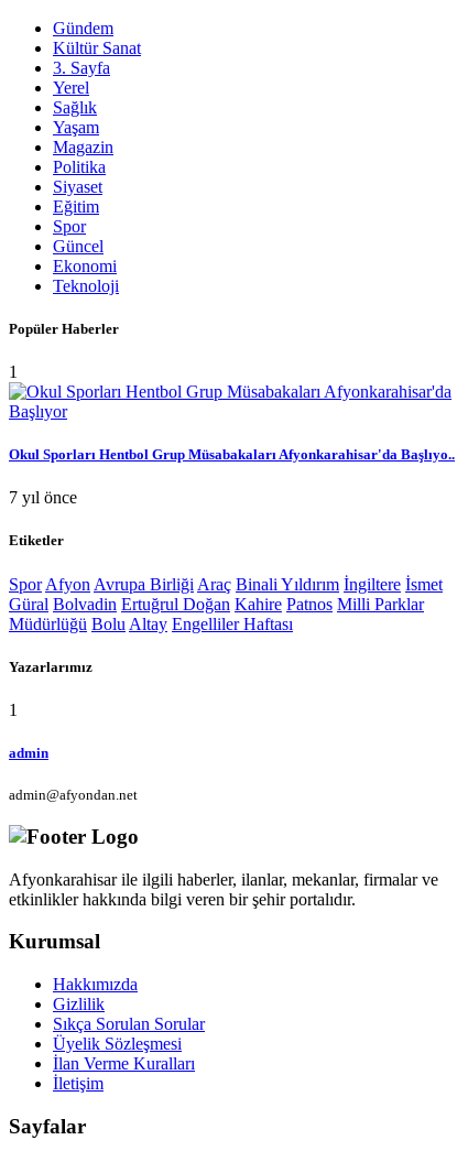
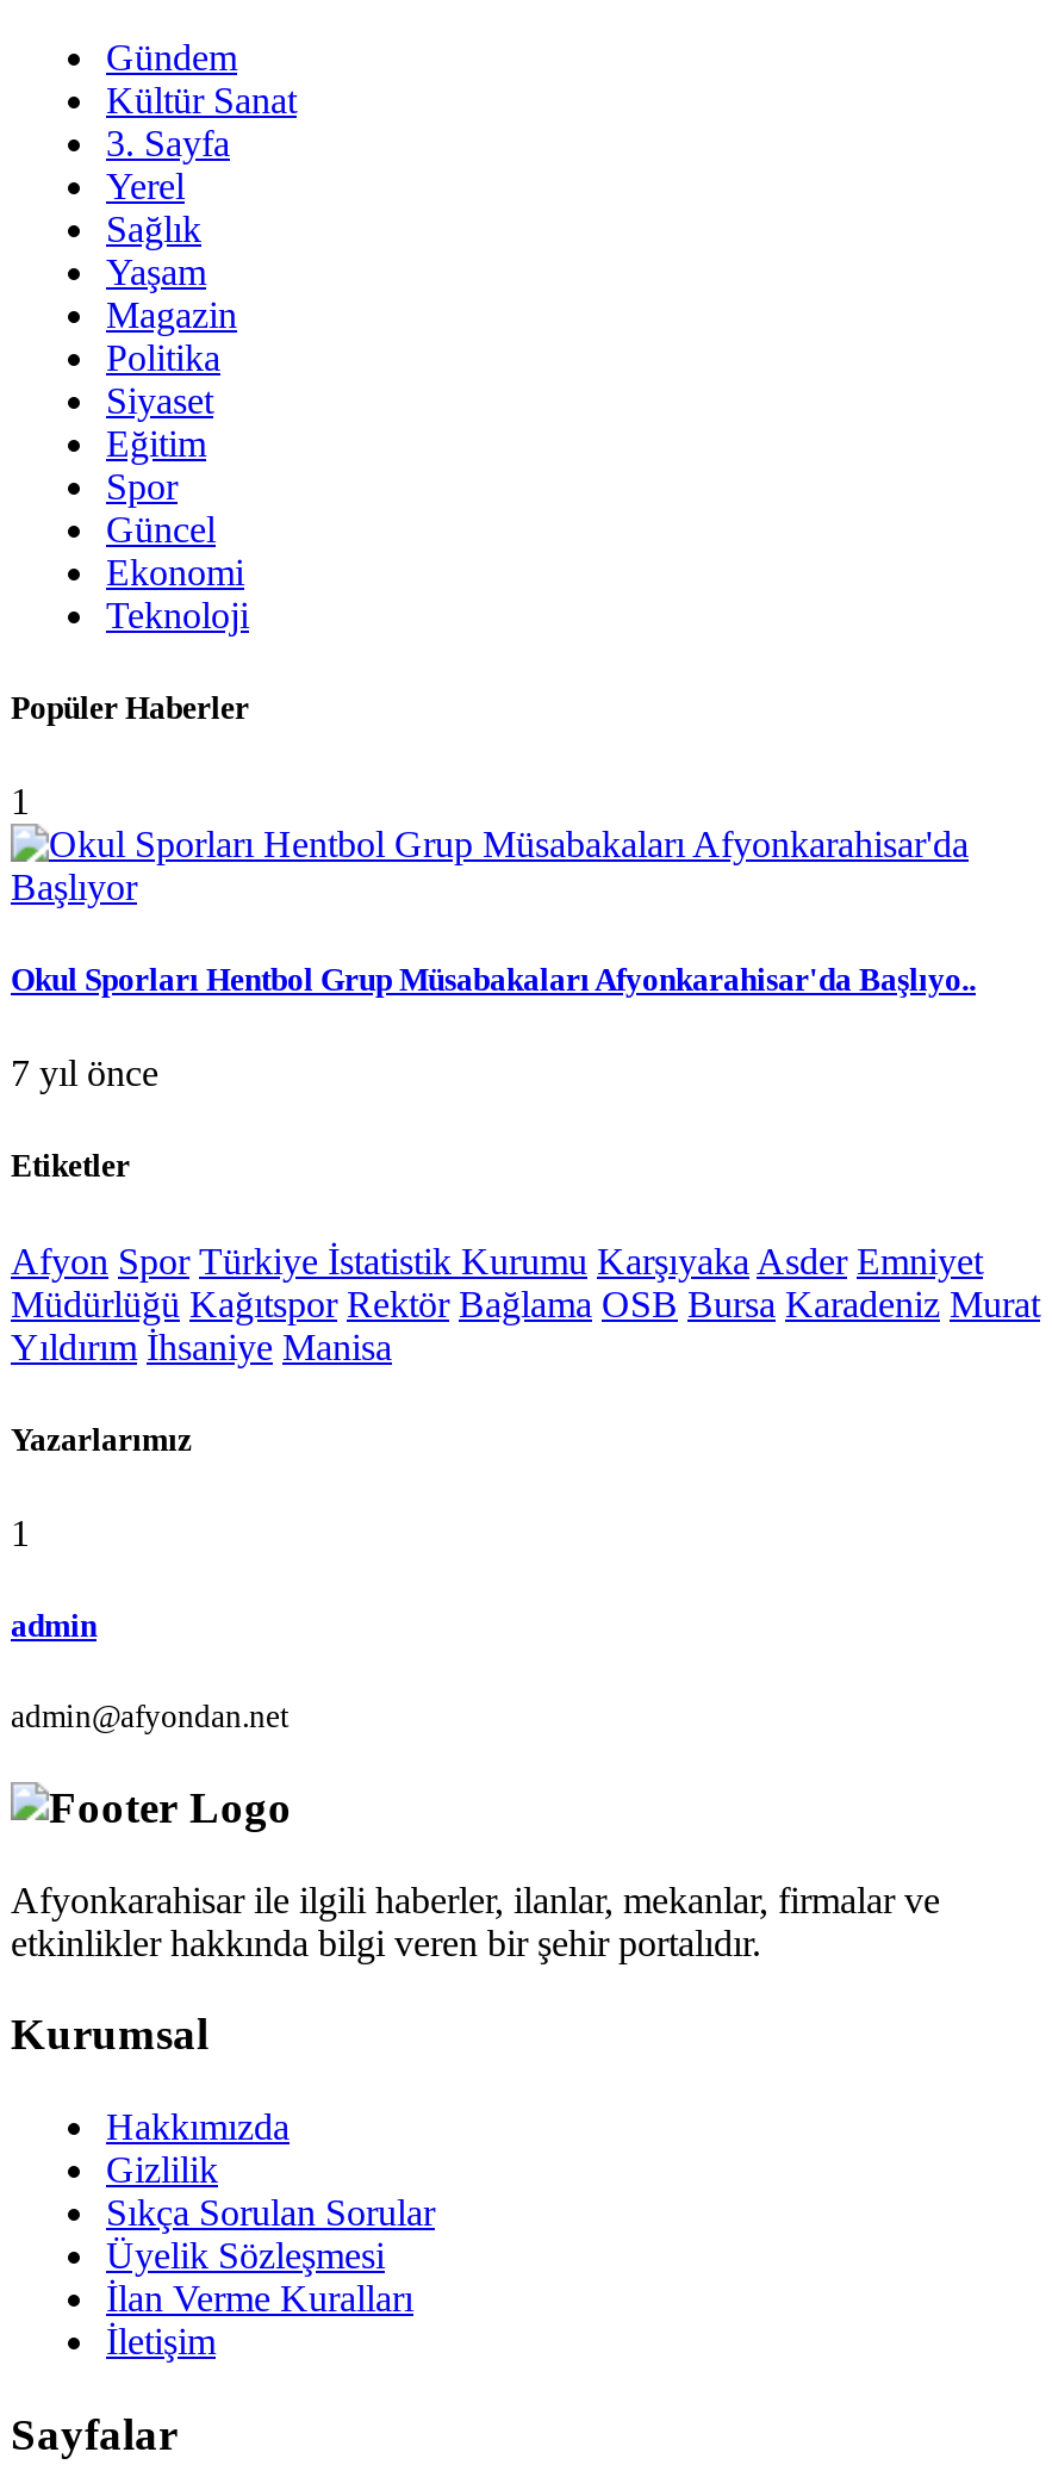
- Spor Afyon Avrupa Birliği Araç Binali Yıldırım İngiltere İsmet
- Güral Bolvadin Ertuğrul Doğan Kahire Patnos Milli Parklar
- Müdürlüğü Bolu Altay Engelliler Haftası
+ Afyon Spor Türkiye İstatistik Kurumu Karşıyaka Asder Emniyet
+ Müdürlüğü Kağıtspor Rektör Bağlama OSB Bursa Karadeniz Murat
+ Yıldırım İhsaniye Manisa
